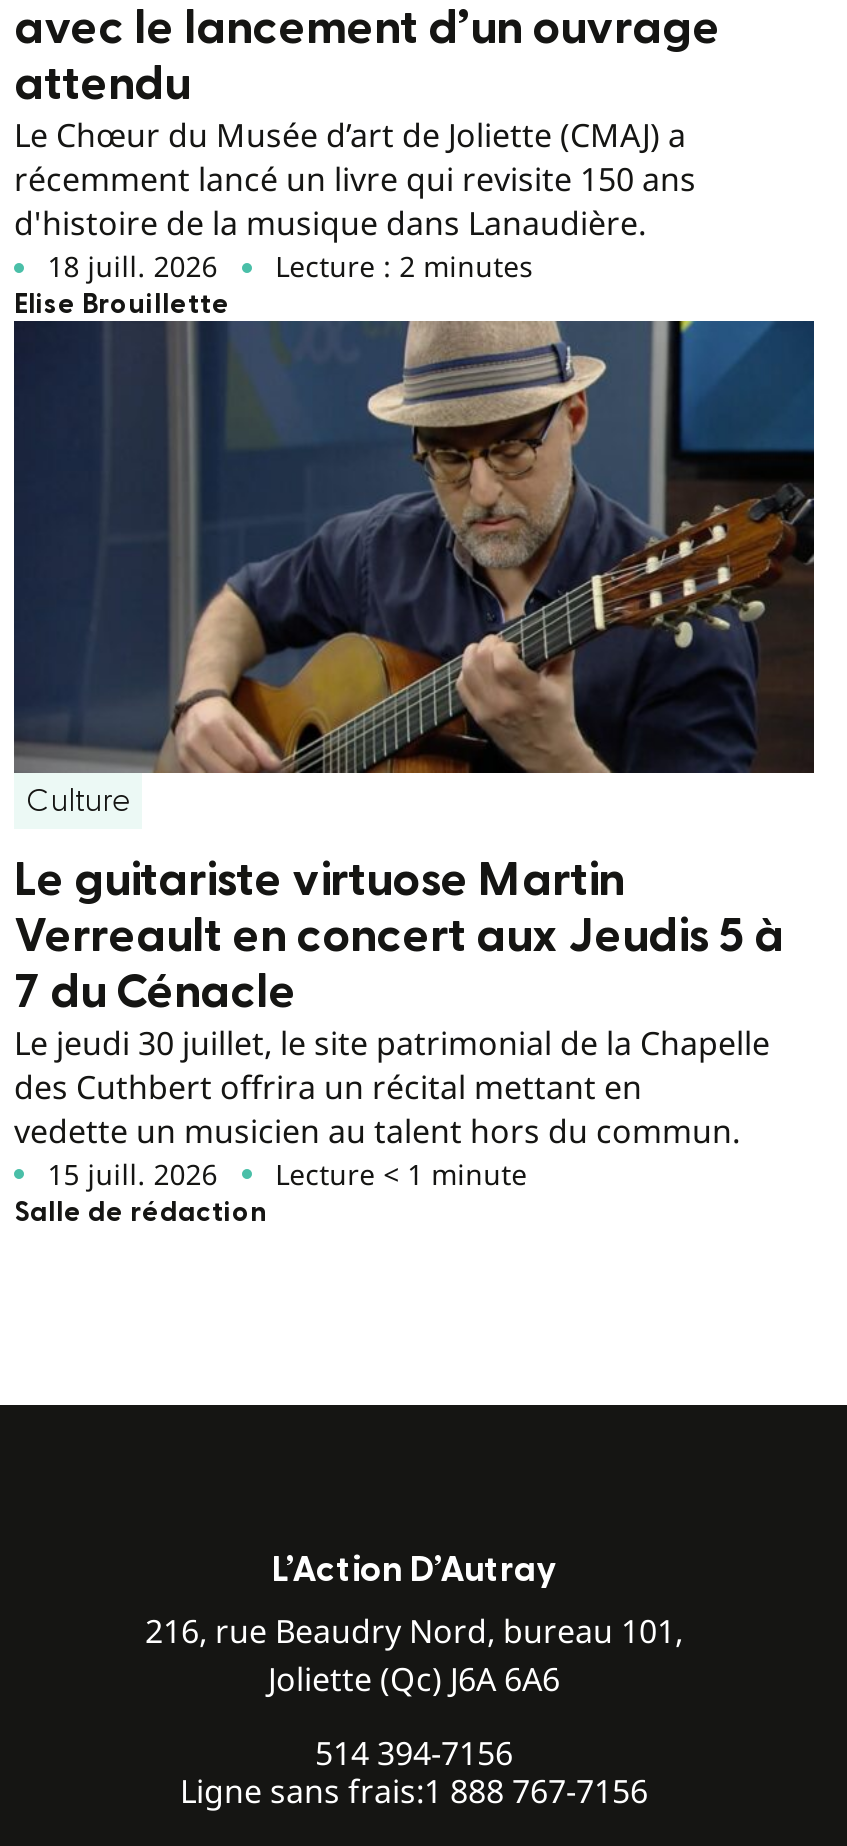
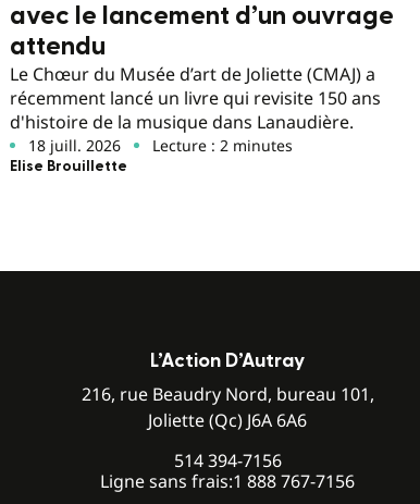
- [image]
- Culture
- Le guitariste virtuose Martin
- Verreault en concert aux Jeudis 5 à
- 7 du Cénacle
- Le jeudi 30 juillet, le site patrimonial de la Chapelle
- des Cuthbert offrira un récital mettant en
- vedette un musicien au talent hors du commun.
- 15 juill. 2026
- Lecture < 1 minute
- Salle de rédaction
